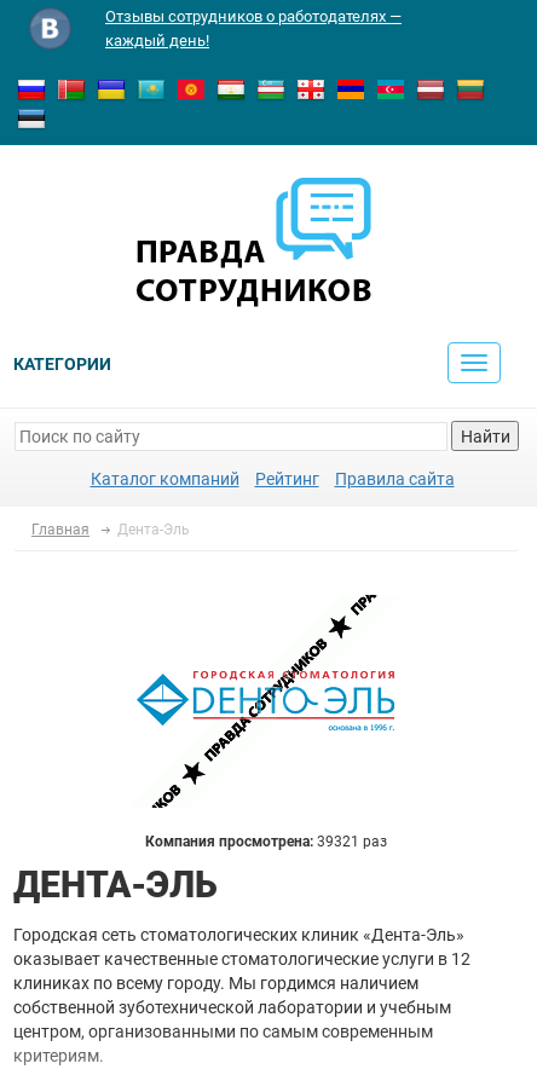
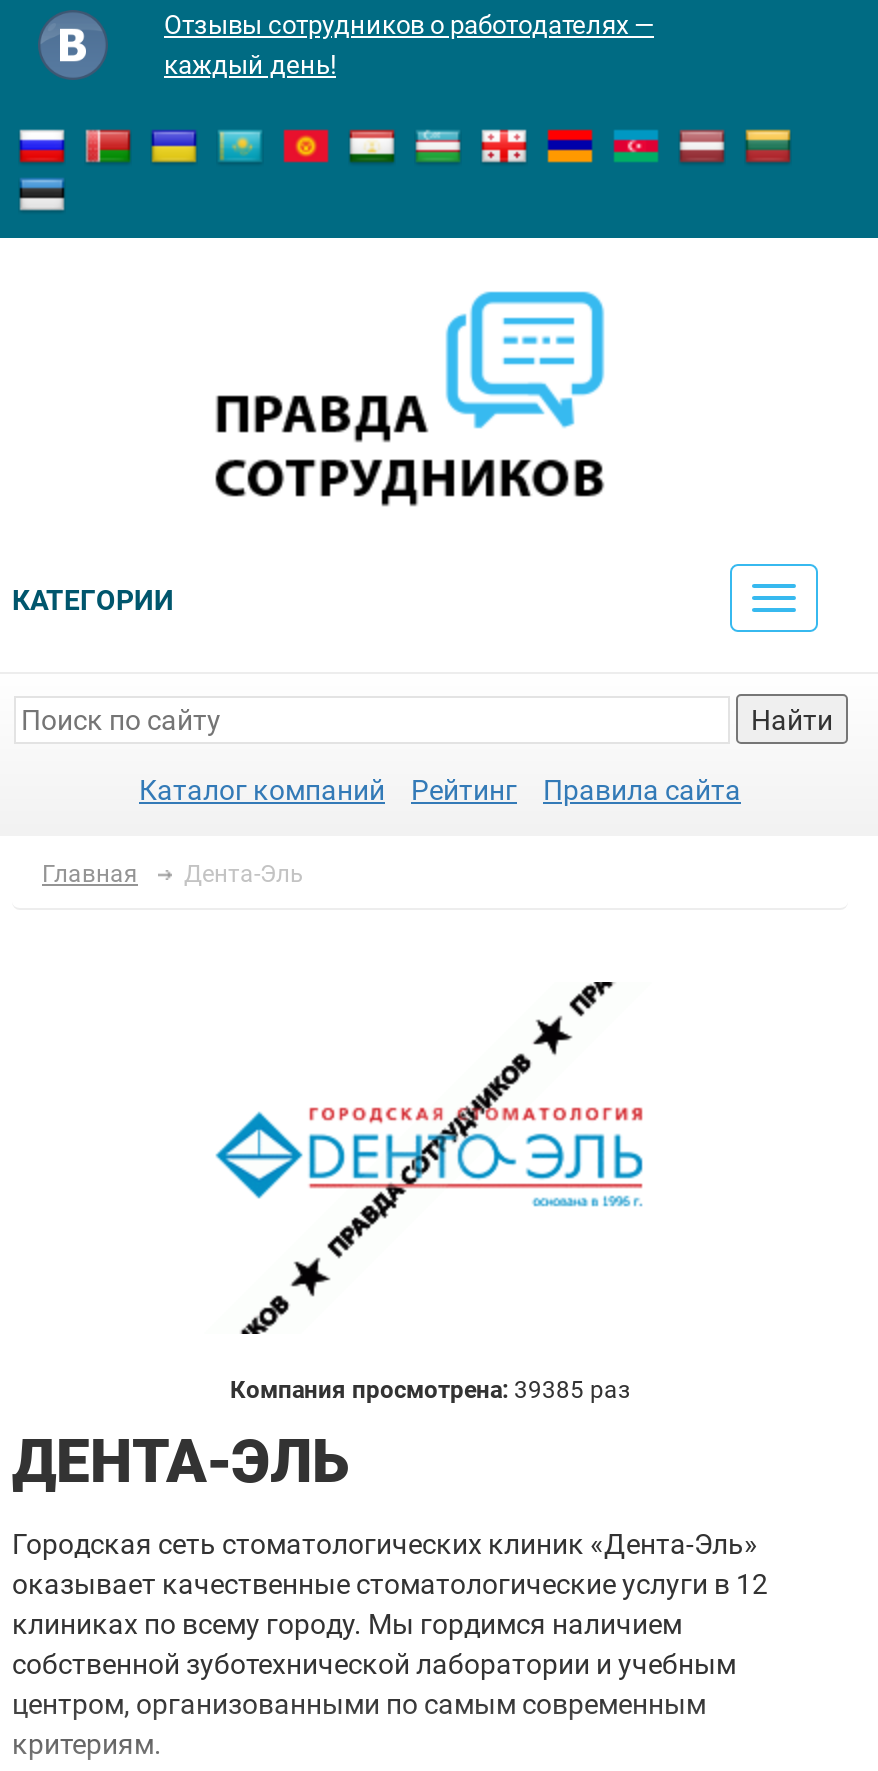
- Компания просмотрена: 39321 раз
+ Компания просмотрена: 39385 раз
